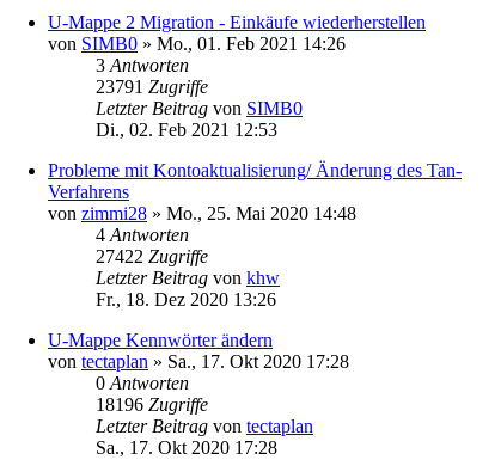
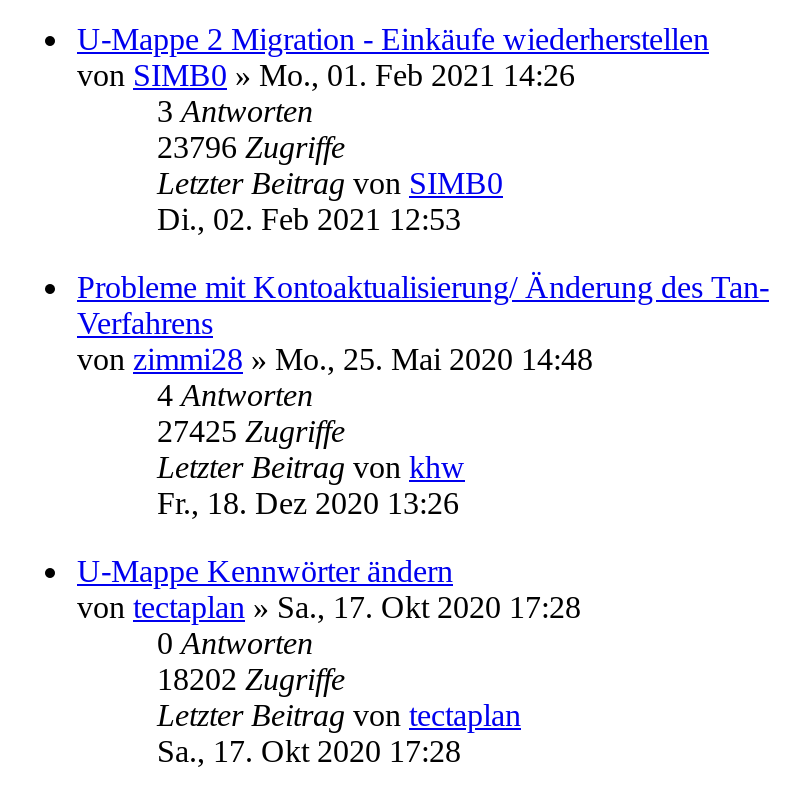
- 23791 Zugriffe
+ 23796 Zugriffe

- 27422 Zugriffe
+ 27425 Zugriffe

- 18196 Zugriffe
+ 18202 Zugriffe
